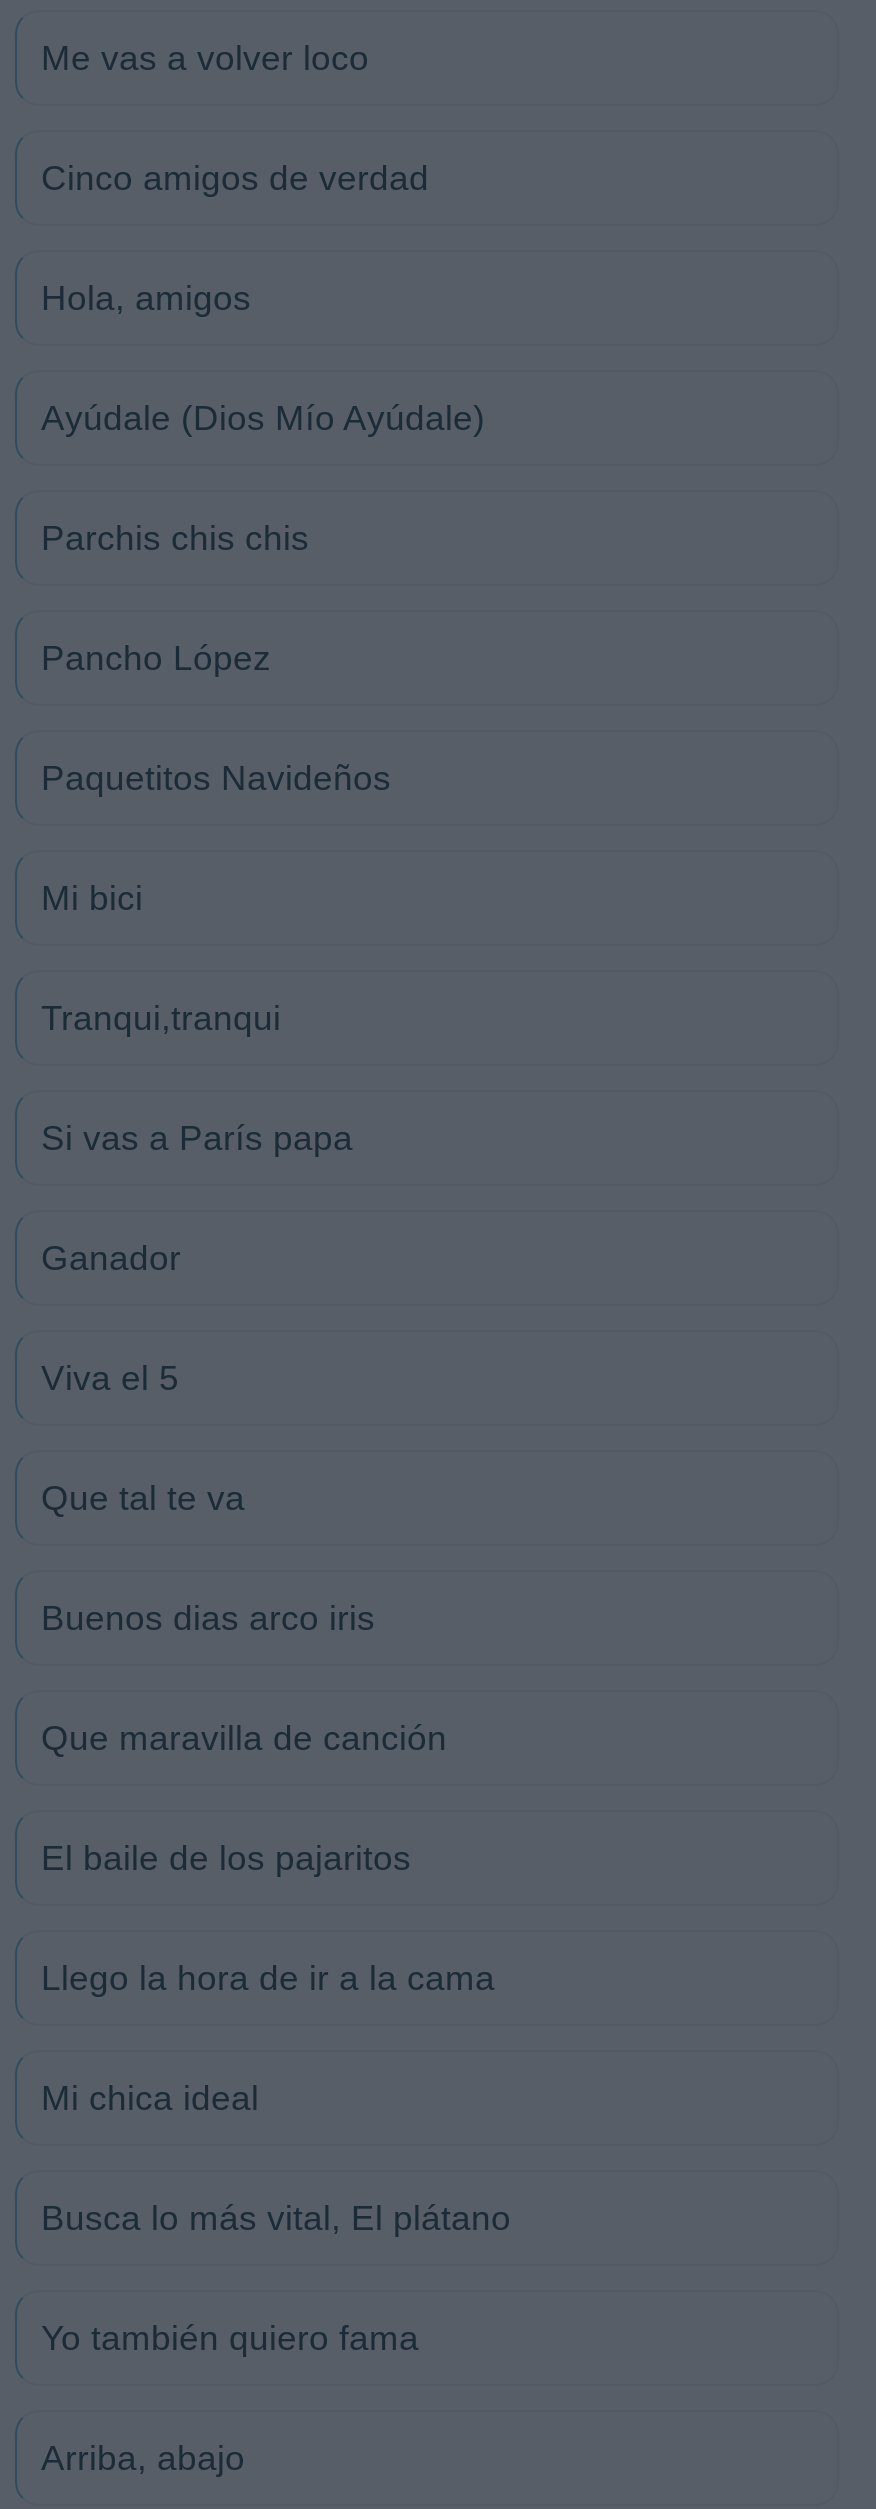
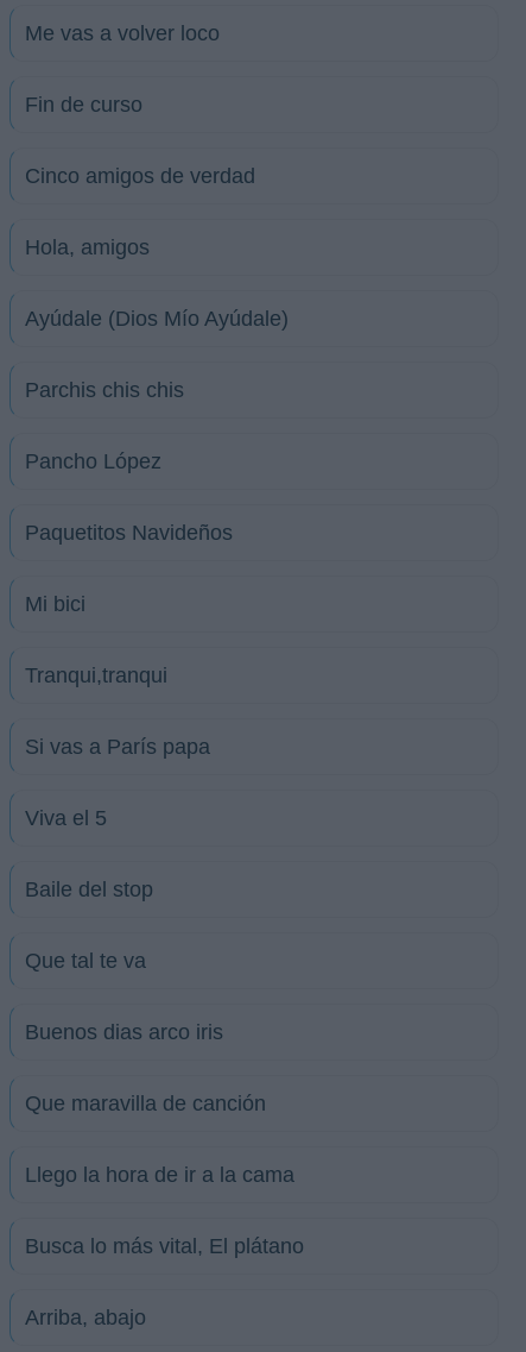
+ Fin de curso

moved down: Cinco amigos de verdad | Hola, amigos | Ayúdale (Dios Mío Ayúdale) | ... | Tranqui,tranqui | Si vas a París papa

- Ganador

+ Baile del stop

moved down: Que tal te va | Buenos dias arco iris | Que maravilla de canción

- El baile de los pajaritos

- Mi chica ideal

- Yo también quiero fama
